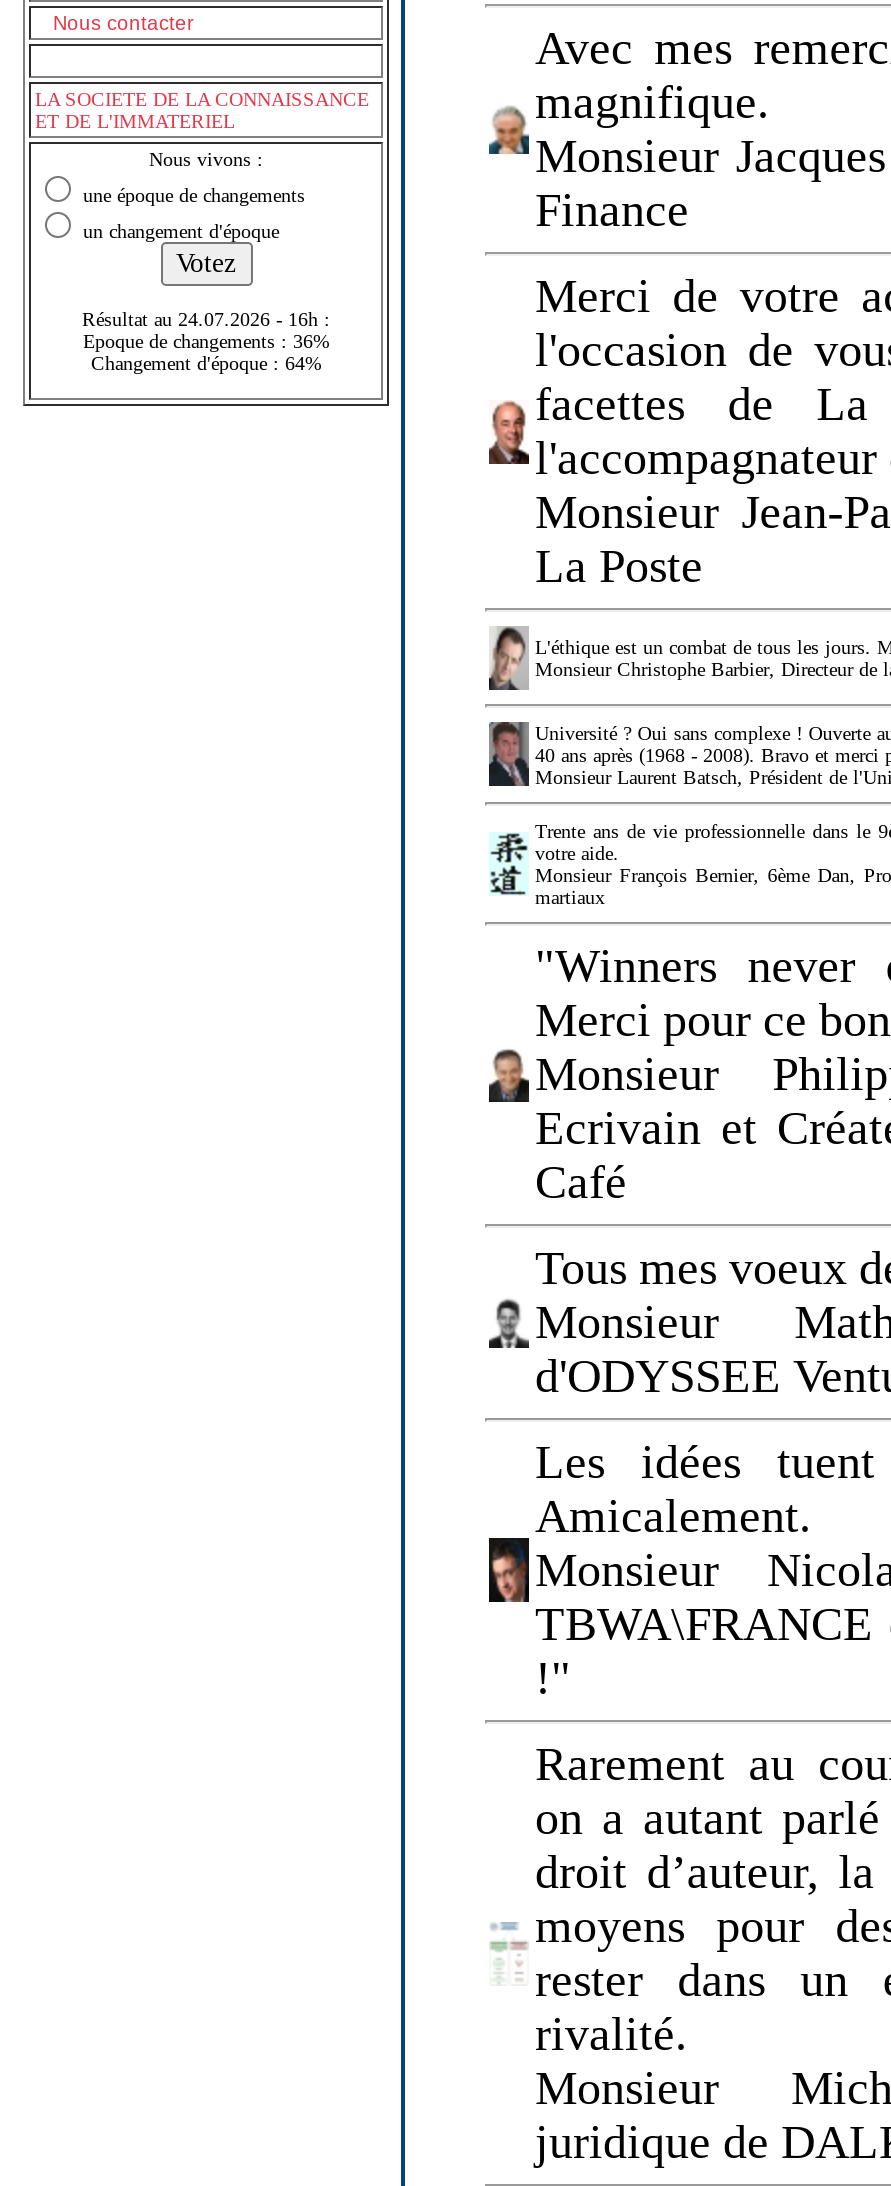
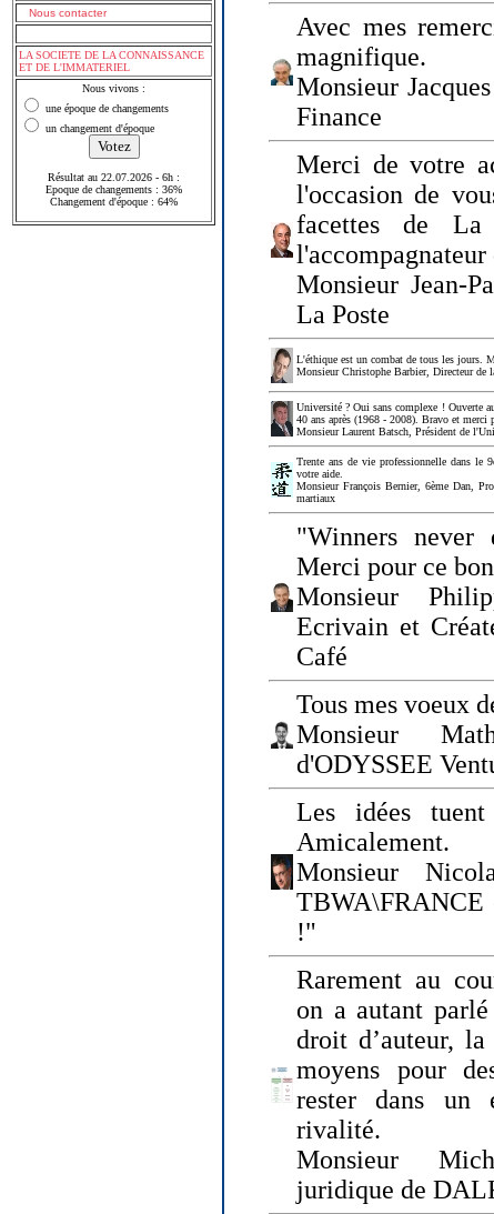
- Résultat au 24.07.2026 - 16h :
+ Résultat au 22.07.2026 - 6h :
